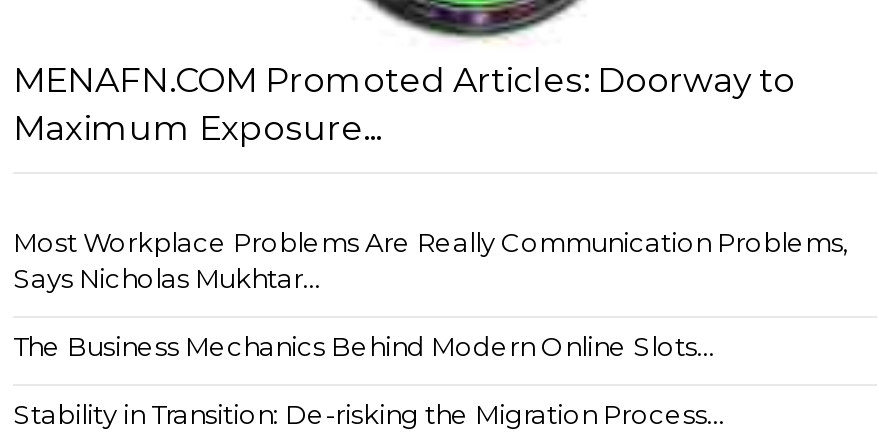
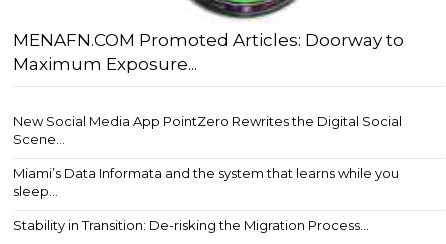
- Most Workplace Problems Are Really Communication Problems,
- Says Nicholas Mukhtar...
+ New Social Media App PointZero Rewrites the Digital Social
+ Scene...

- The Business Mechanics Behind Modern Online Slots...
+ Miami’s Data Informata and the system that learns while you
+ sleep...
